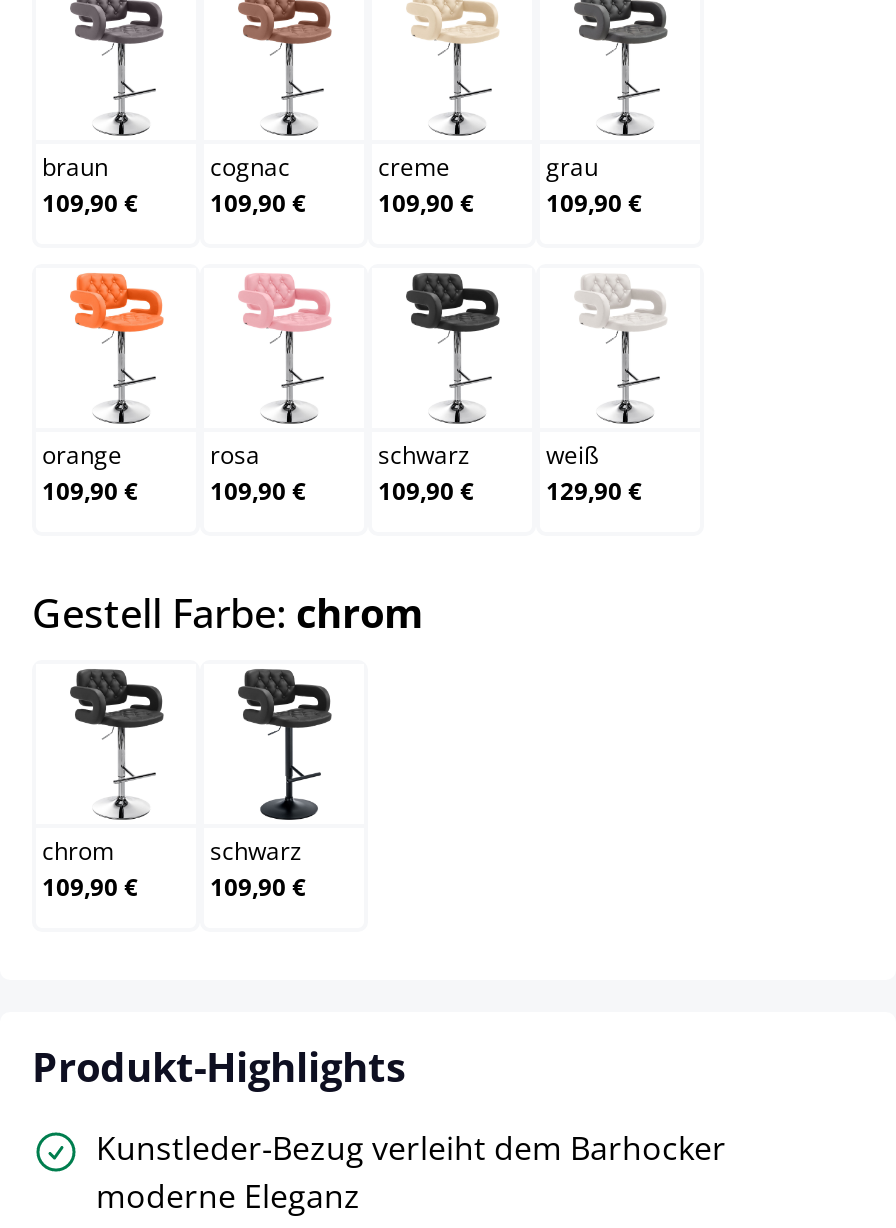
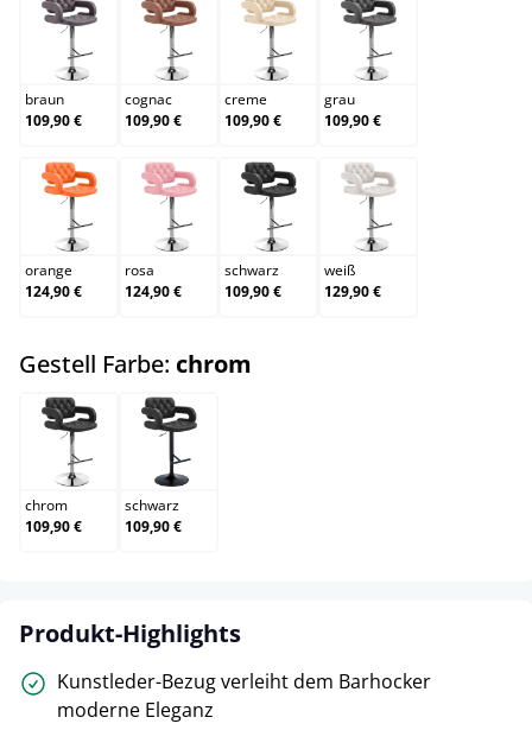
- 109,90 €
+ 124,90 €

- 109,90 €
+ 124,90 €
